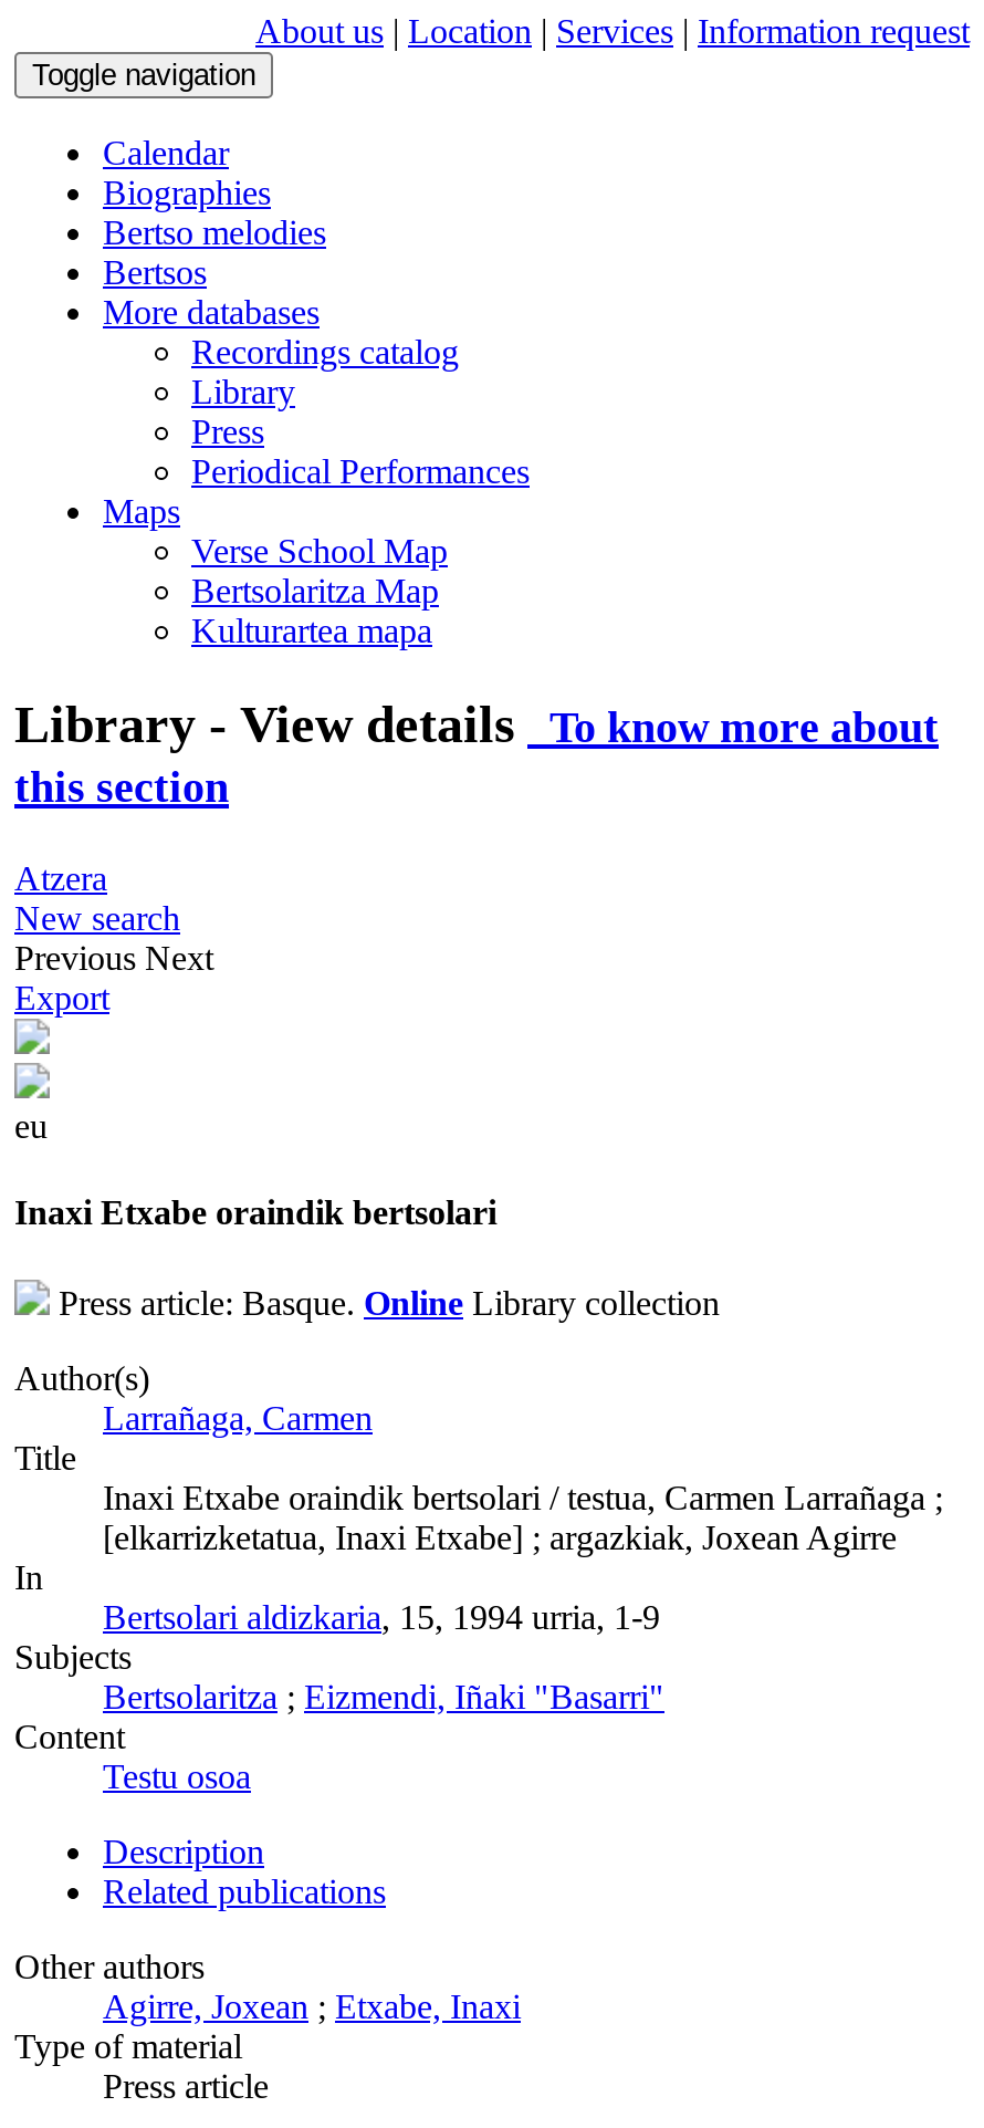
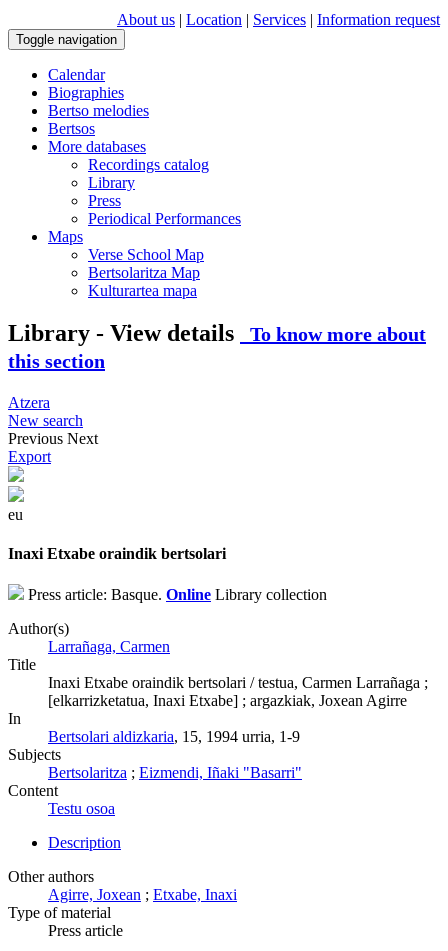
- Related publications
